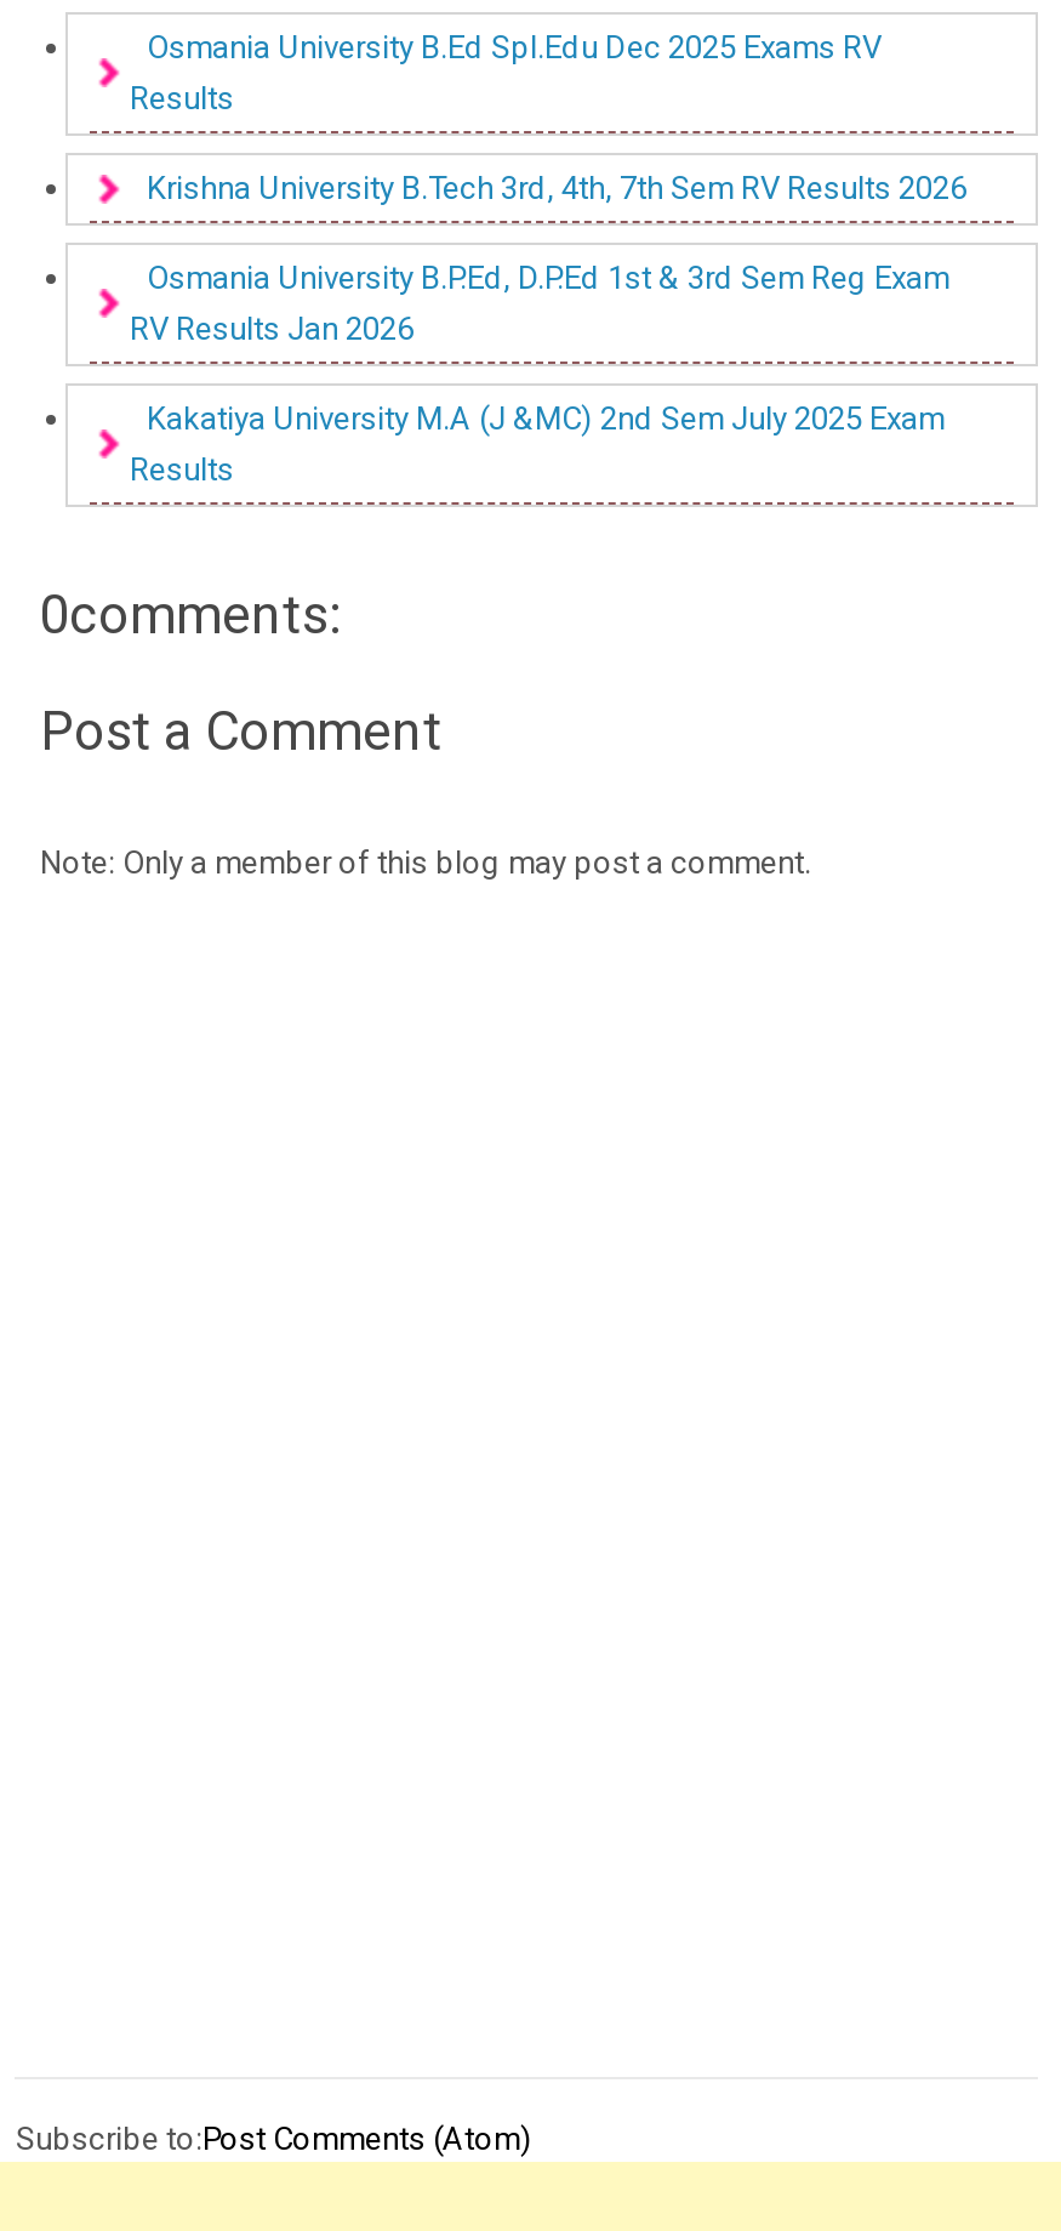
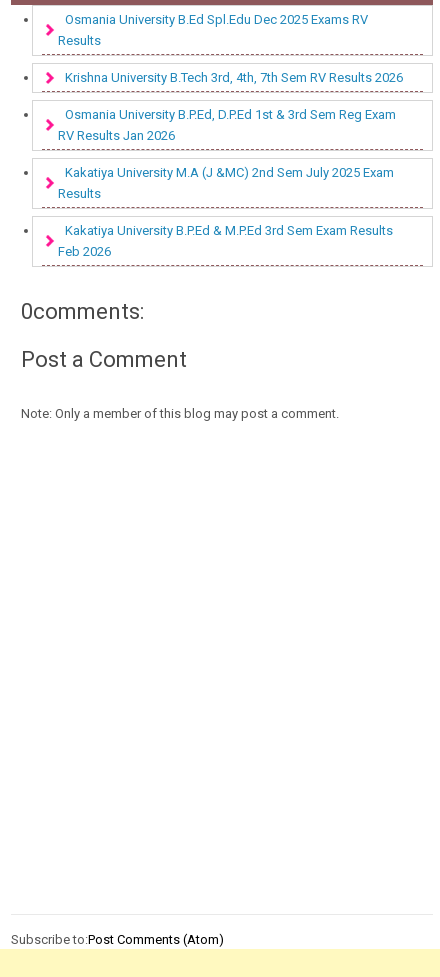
+ Kakatiya University B.P.Ed & M.P.Ed 3rd Sem Exam Results
+ Feb 2026
